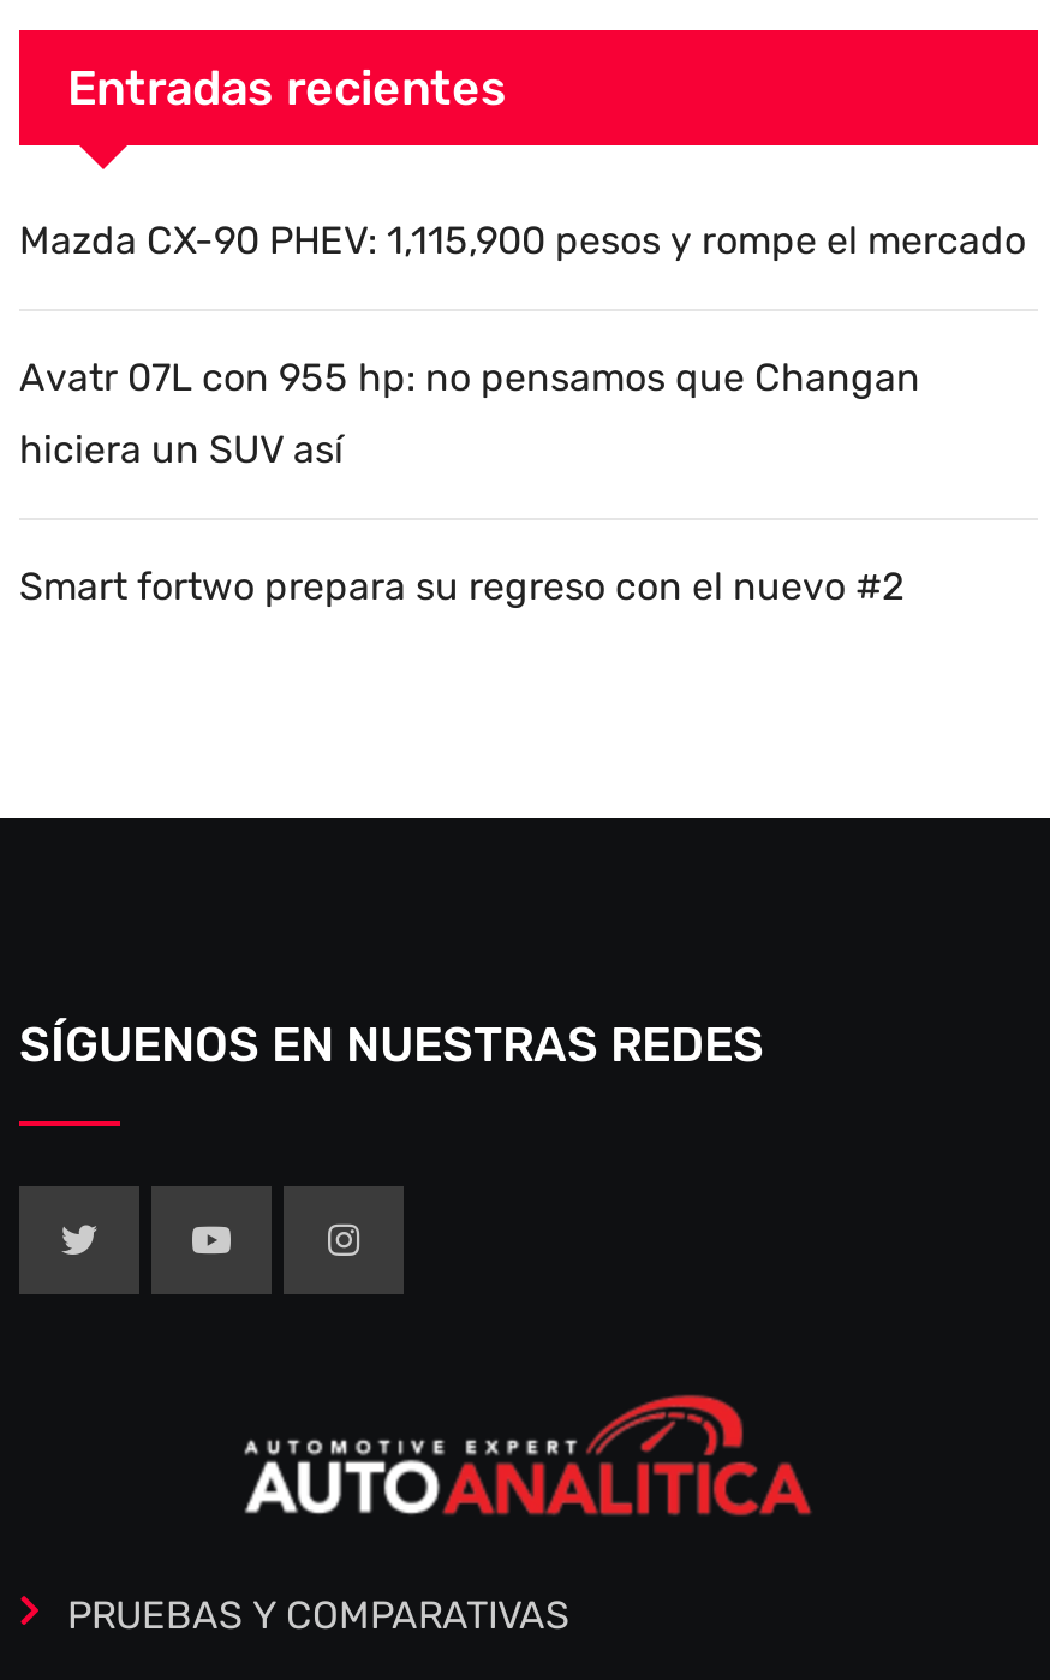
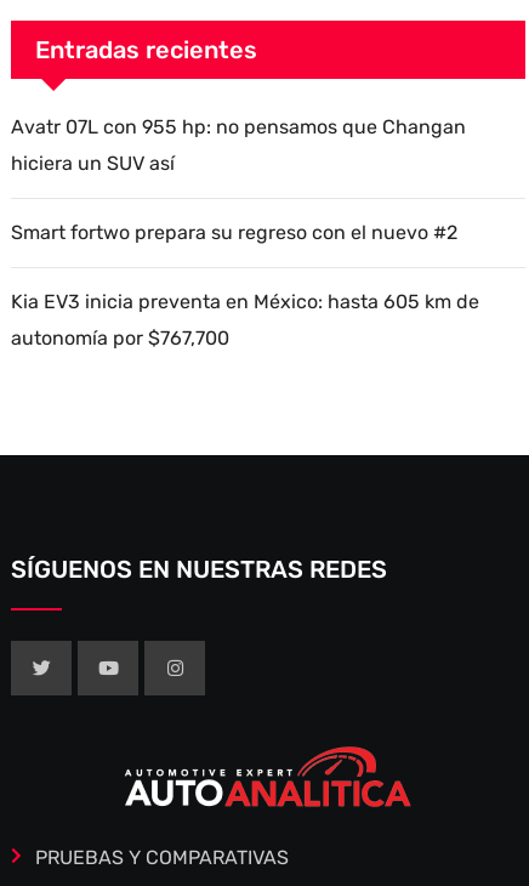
- Mazda CX-90 PHEV: 1,115,900 pesos y rompe el mercado

moved up: Avatr 07L con 955 hp: no pensamos que Changan | hiciera un SUV así | Smart fortwo prepara su regreso con el nuevo #2

+ Kia EV3 inicia preventa en México: hasta 605 km de
+ autonomía por $767,700
